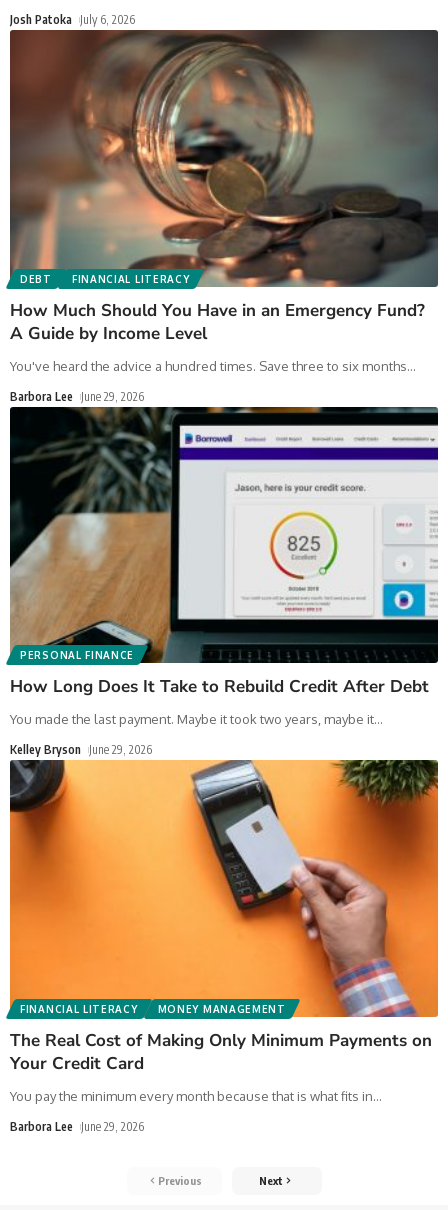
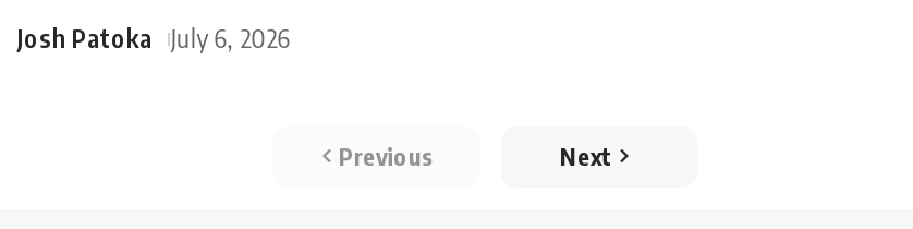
- [image]
- DEBT
- FINANCIAL LITERACY
- How Much Should You Have in an Emergency Fund?
- A Guide by Income Level
- You've heard the advice a hundred times. Save three to six months…
- Barbora Lee June 29, 2026

- [image]
- PERSONAL FINANCE
- How Long Does It Take to Rebuild Credit After Debt
- You made the last payment. Maybe it took two years, maybe it…
- Kelley Bryson June 29, 2026

- [image]
- FINANCIAL LITERACY
- MONEY MANAGEMENT
- The Real Cost of Making Only Minimum Payments on
- Your Credit Card
- You pay the minimum every month because that is what fits in…
- Barbora Lee June 29, 2026
